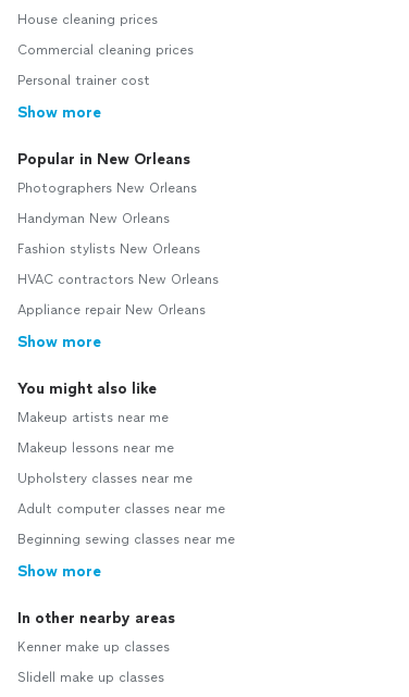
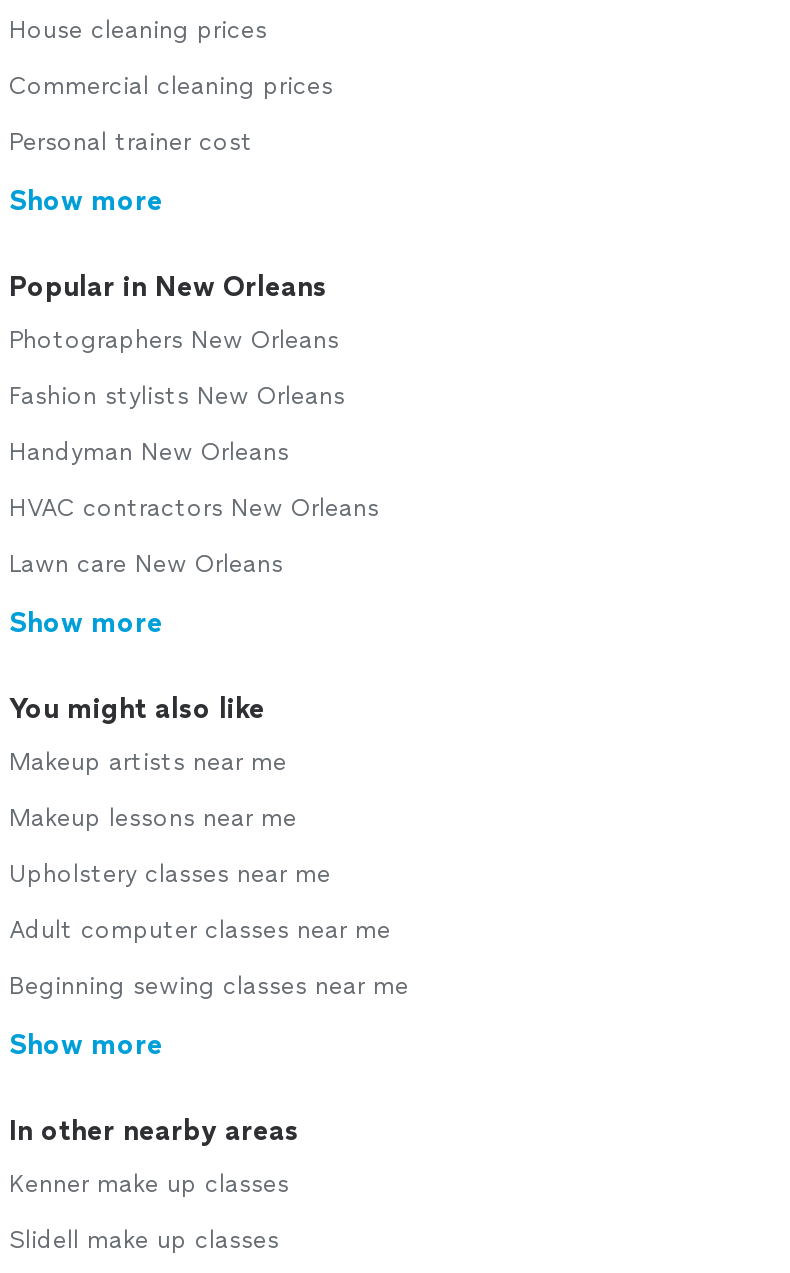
moved down: Handyman New Orleans

moved up: Fashion stylists New Orleans

- Appliance repair New Orleans
+ Lawn care New Orleans
